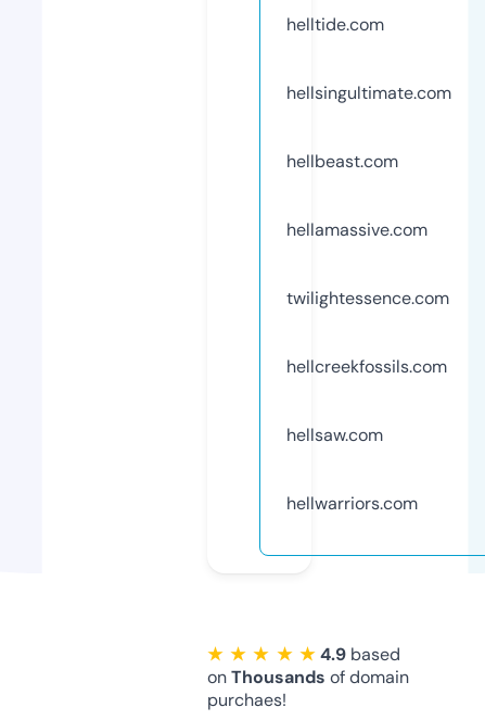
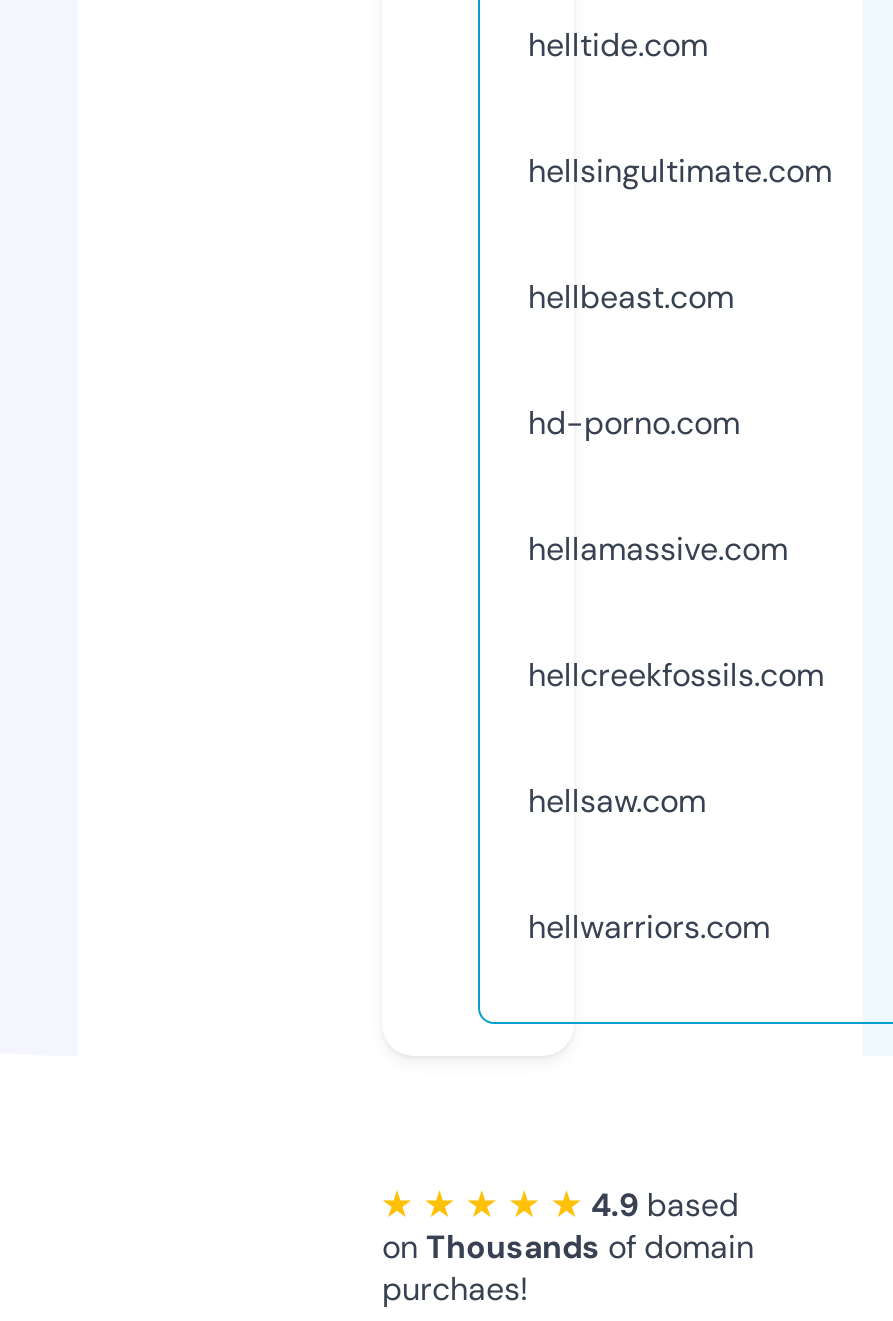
+ hd-porno.com

moved down: hellamassive.com

- twilightessence.com
